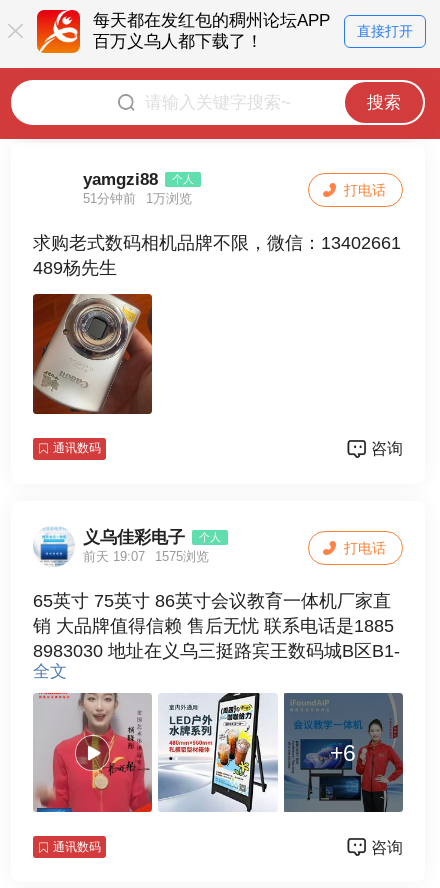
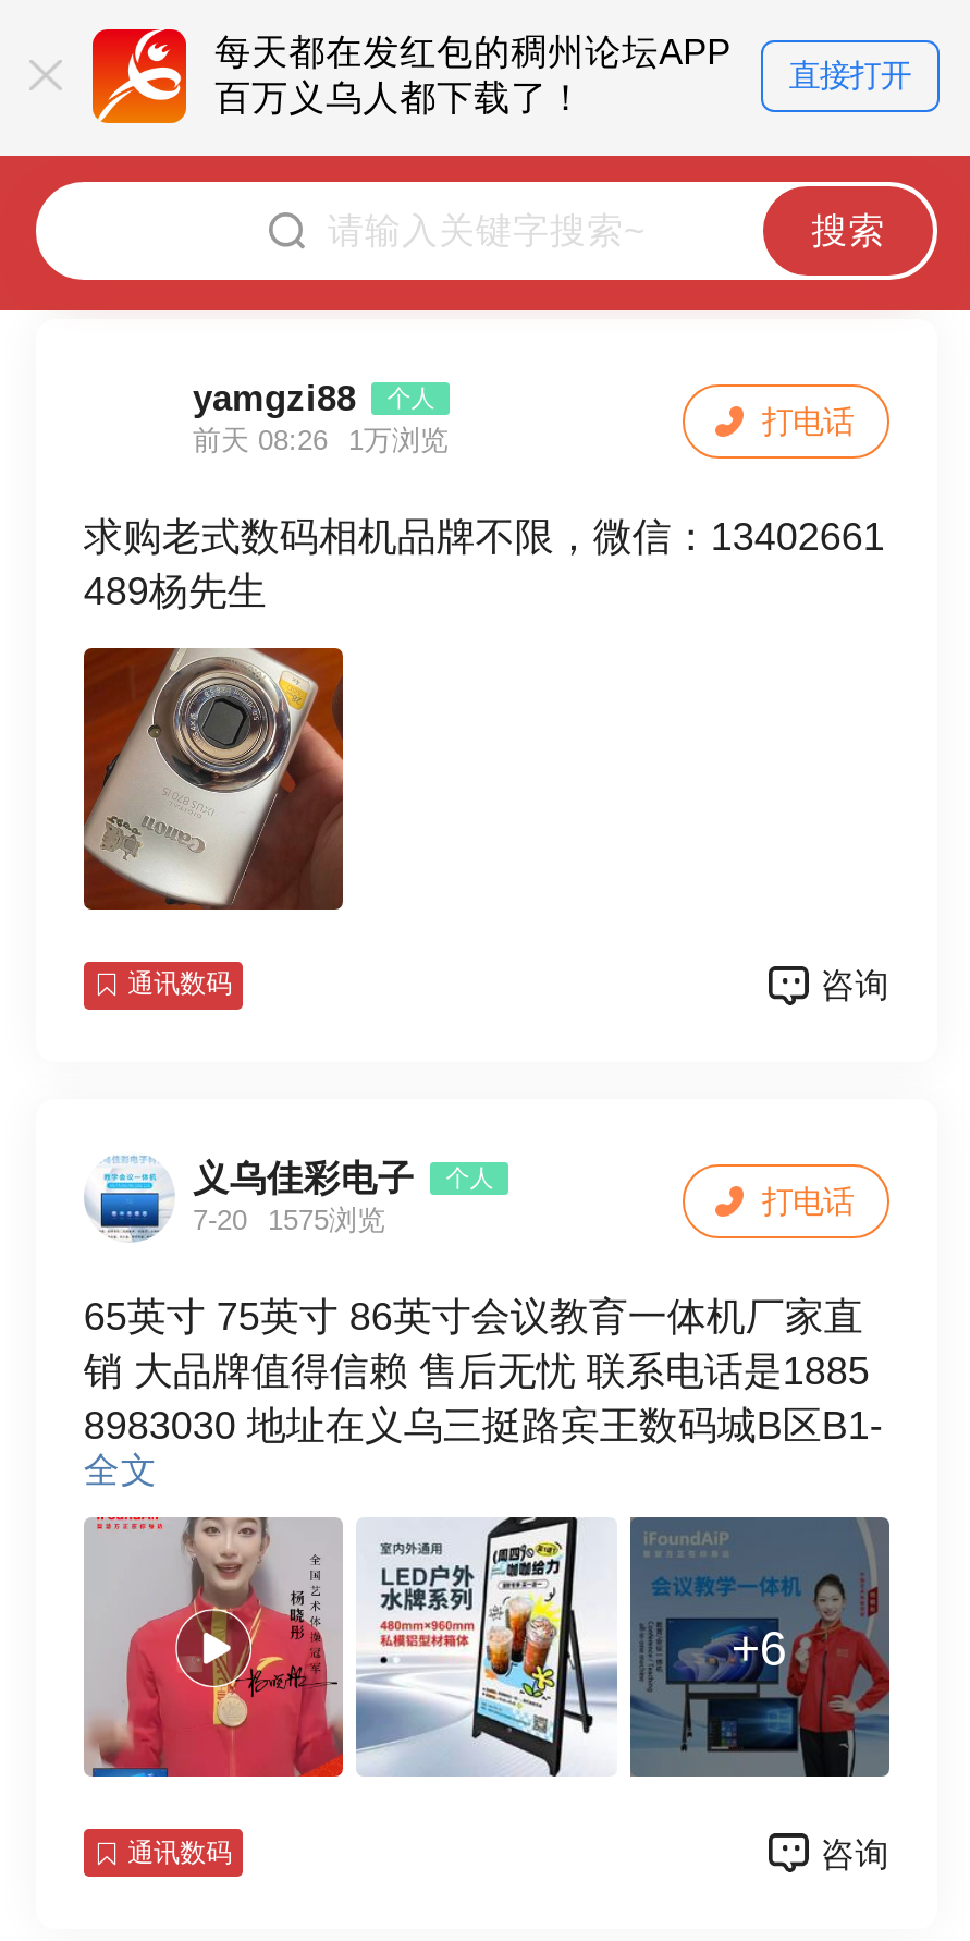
- 51分钟前 1万浏览
+ 前天 08:26 1万浏览

- 前天 19:07 1575浏览
+ 7-20 1575浏览
